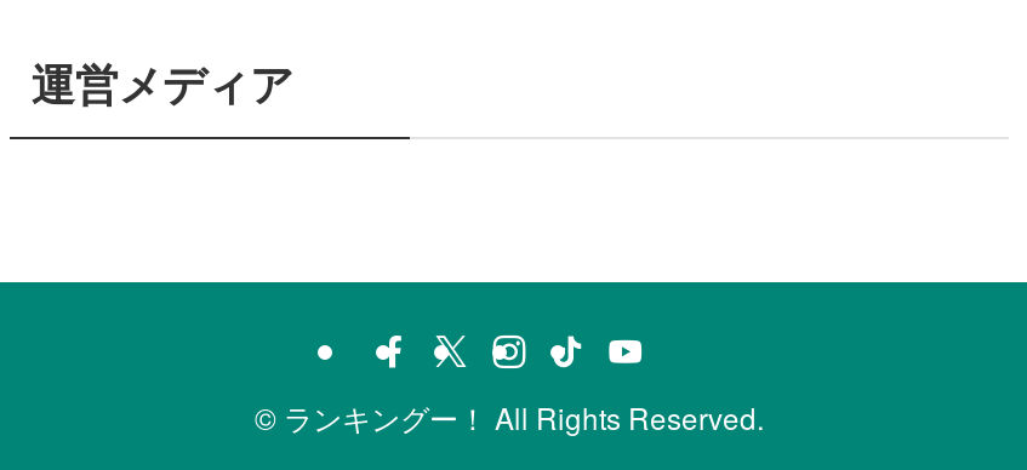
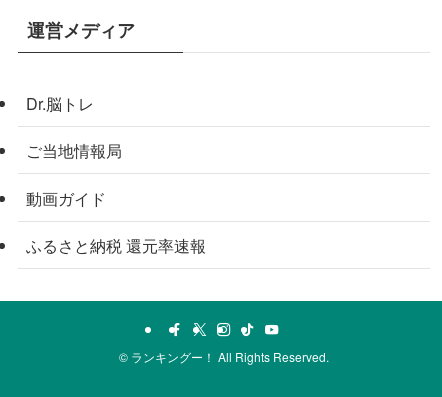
+ Dr.脳トレ
+ ご当地情報局
+ 動画ガイド
+ ふるさと納税 還元率速報
